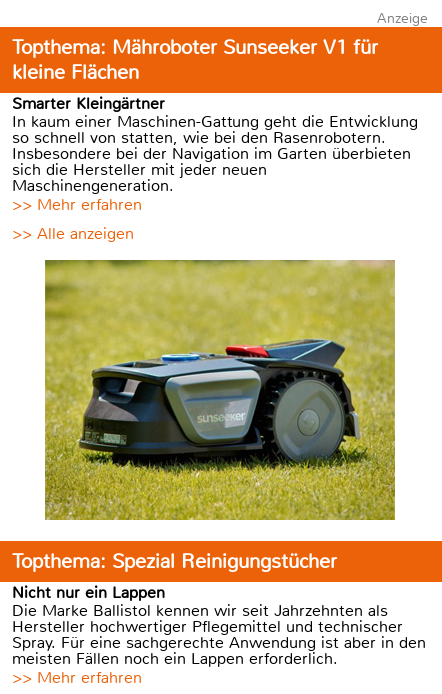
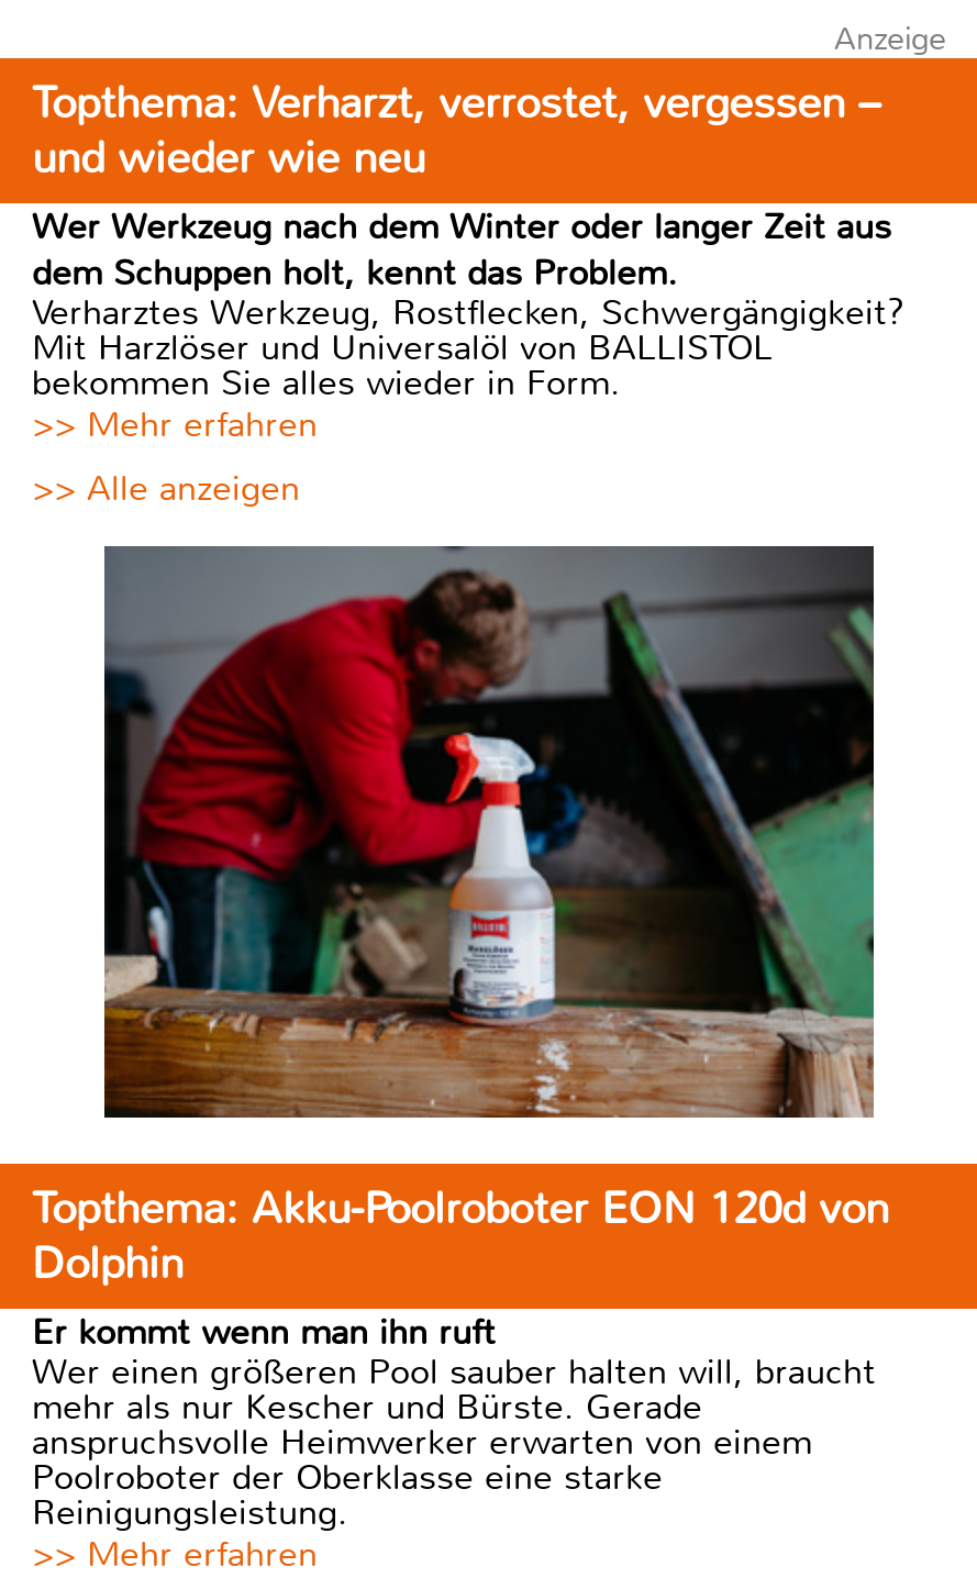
- Topthema: Mähroboter Sunseeker V1 für
- kleine Flächen
- Smarter Kleingärtner
- In kaum einer Maschinen-Gattung geht die Entwicklung
- so schnell von statten, wie bei den Rasenrobotern.
- Insbesondere bei der Navigation im Garten überbieten
- sich die Hersteller mit jeder neuen
- Maschinengeneration.
+ Topthema: Verharzt, verrostet, vergessen –
+ und wieder wie neu
+ Wer Werkzeug nach dem Winter oder langer Zeit aus
+ dem Schuppen holt, kennt das Problem.
+ Verharztes Werkzeug, Rostflecken, Schwergängigkeit?
+ Mit Harzlöser und Universalöl von BALLISTOL
+ bekommen Sie alles wieder in Form.

- [image]
+ [image]

- Topthema: Spezial Reinigungstücher
- Nicht nur ein Lappen
- Die Marke Ballistol kennen wir seit Jahrzehnten als
- Hersteller hochwertiger Pflegemittel und technischer
- Spray. Für eine sachgerechte Anwendung ist aber in den
- meisten Fällen noch ein Lappen erforderlich.
+ Topthema: Akku-Poolroboter EON 120d von
+ Dolphin
+ Er kommt wenn man ihn ruft
+ Wer einen größeren Pool sauber halten will, braucht
+ mehr als nur Kescher und Bürste. Gerade
+ anspruchsvolle Heimwerker erwarten von einem
+ Poolroboter der Oberklasse eine starke
+ Reinigungsleistung.
